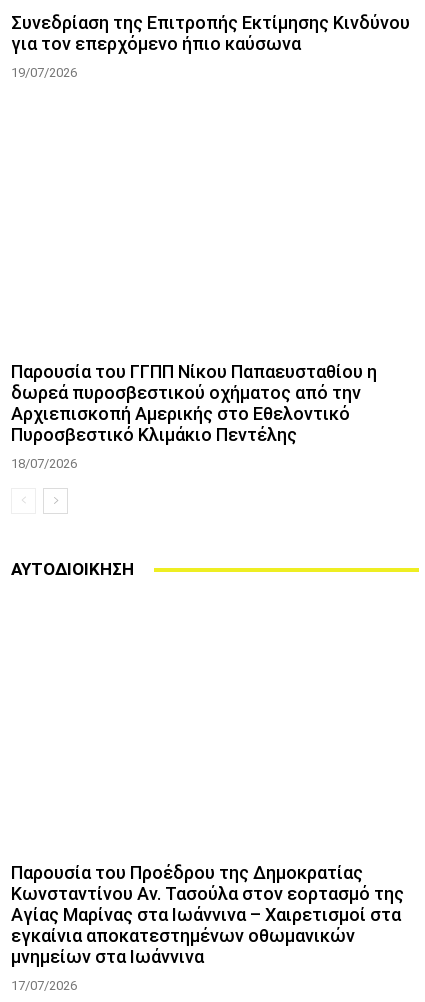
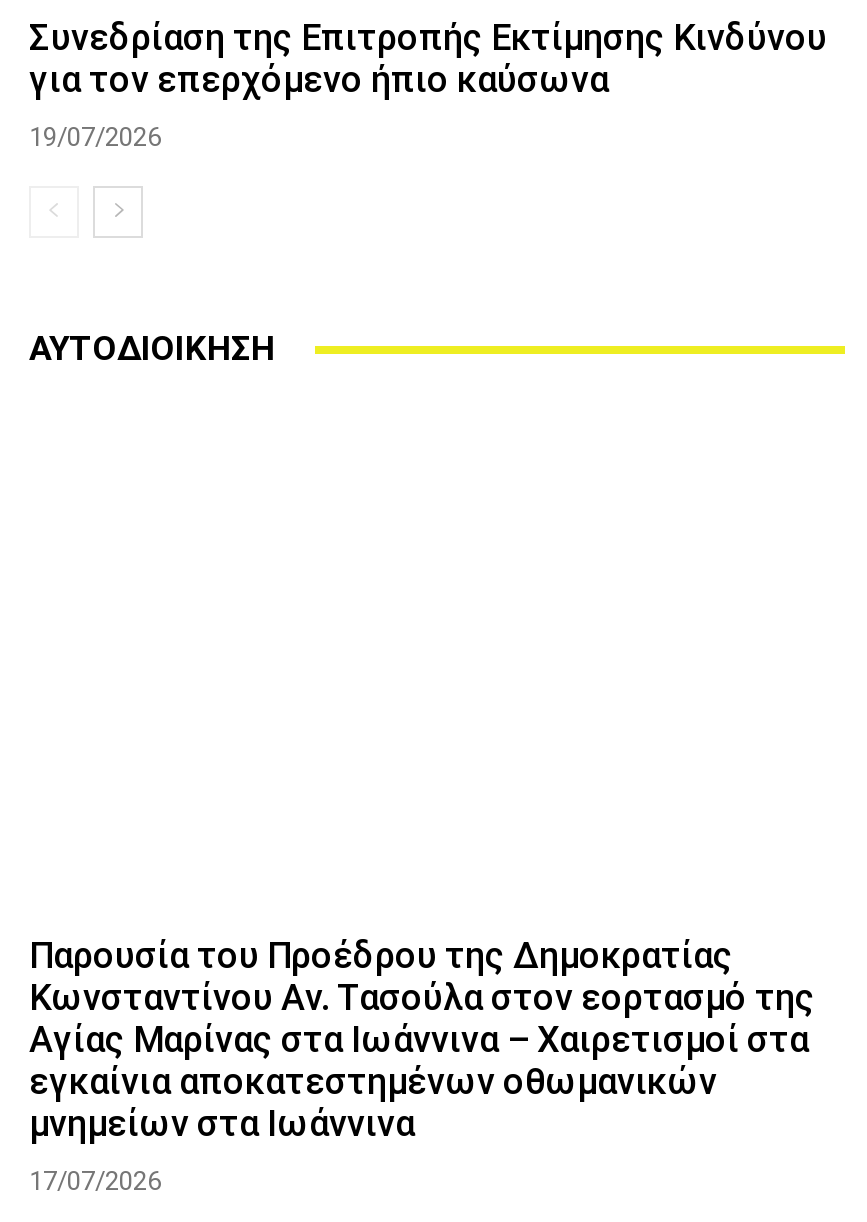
- Παρουσία του ΓΓΠΠ Νίκου Παπαευσταθίου η
- δωρεά πυροσβεστικού οχήματος από την
- Αρχιεπισκοπή Αμερικής στο Εθελοντικό
- Πυροσβεστικό Κλιμάκιο Πεντέλης
- 18/07/2026
